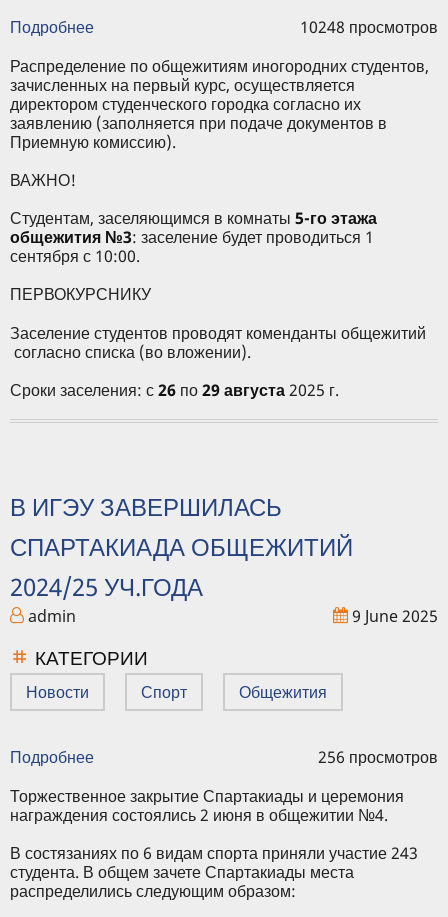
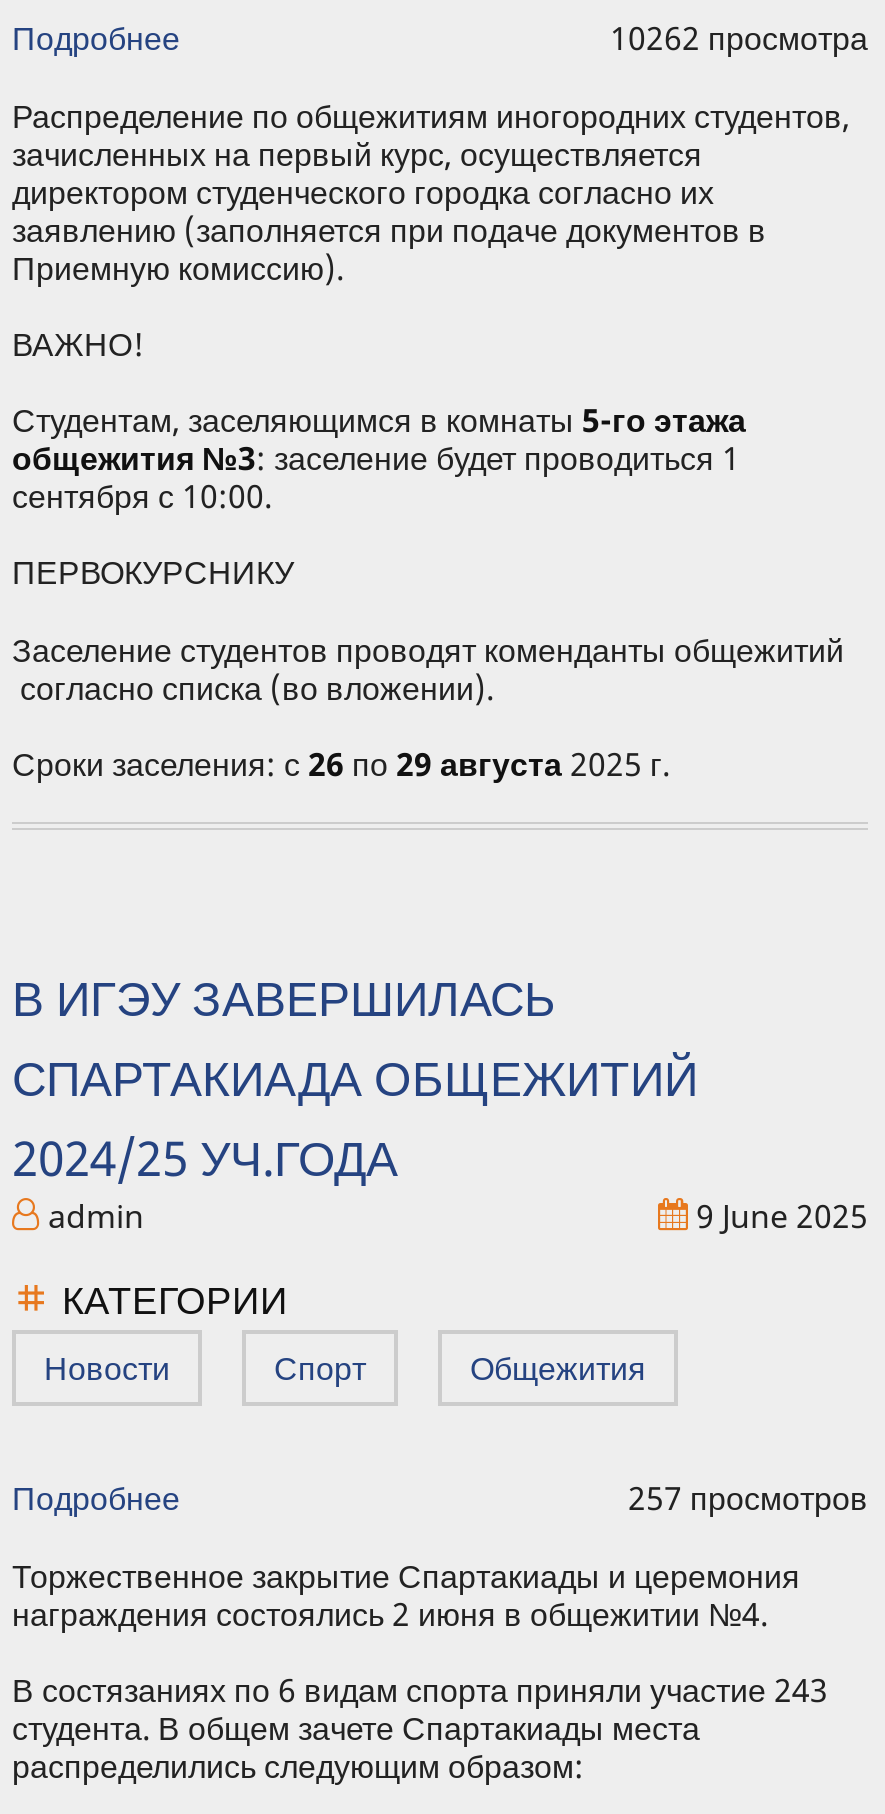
- 10248 просмотров
+ 10262 просмотра

- 256 просмотров
+ 257 просмотров
